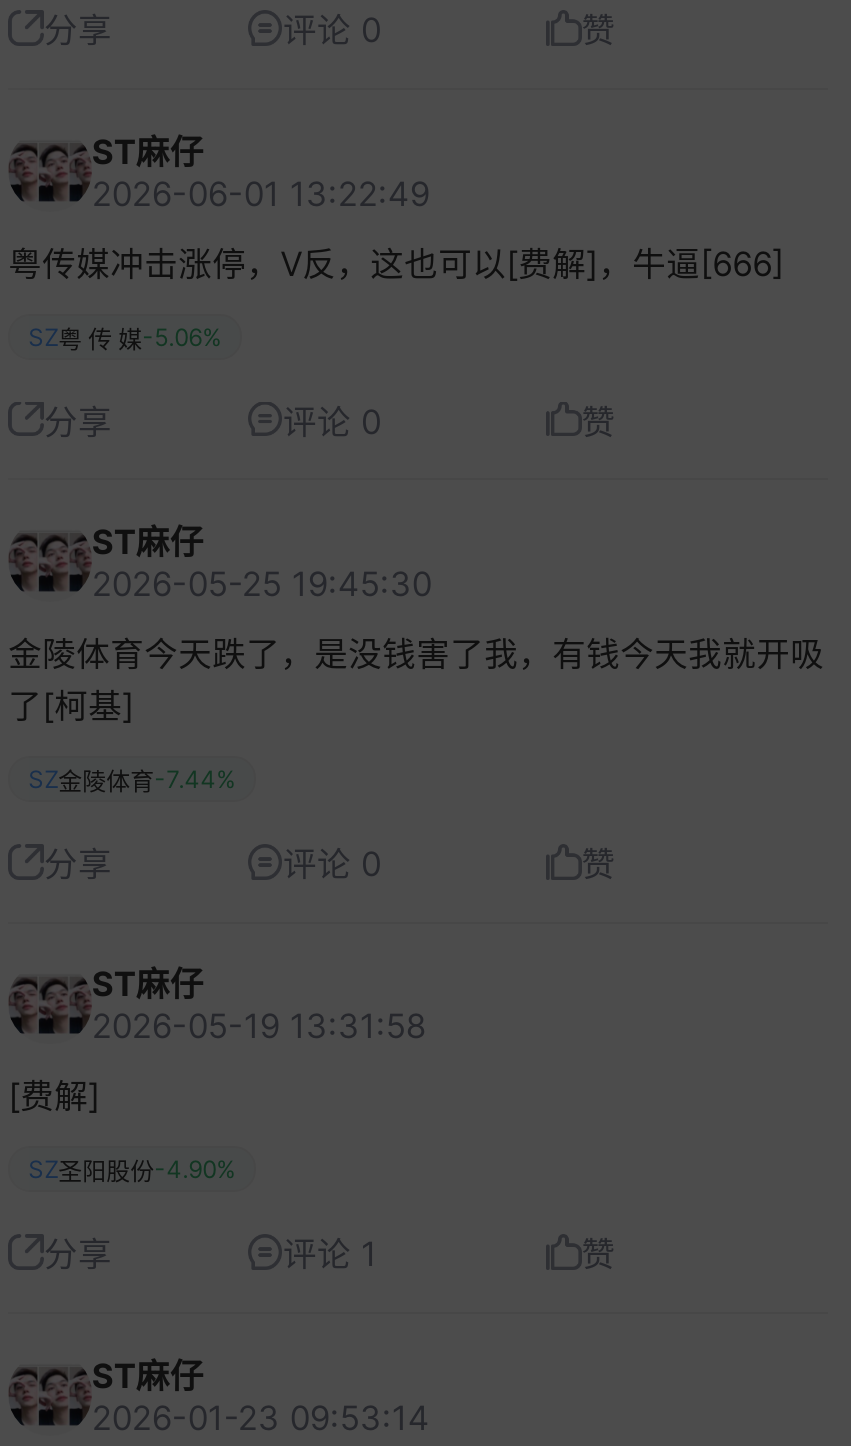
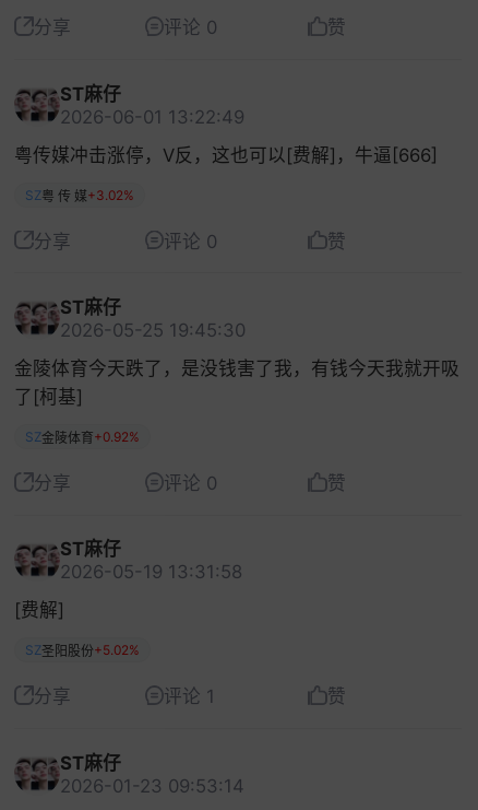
- SZ粤 传 媒-5.06%
+ SZ粤 传 媒+3.02%

- SZ金陵体育-7.44%
+ SZ金陵体育+0.92%

- SZ圣阳股份-4.90%
+ SZ圣阳股份+5.02%
